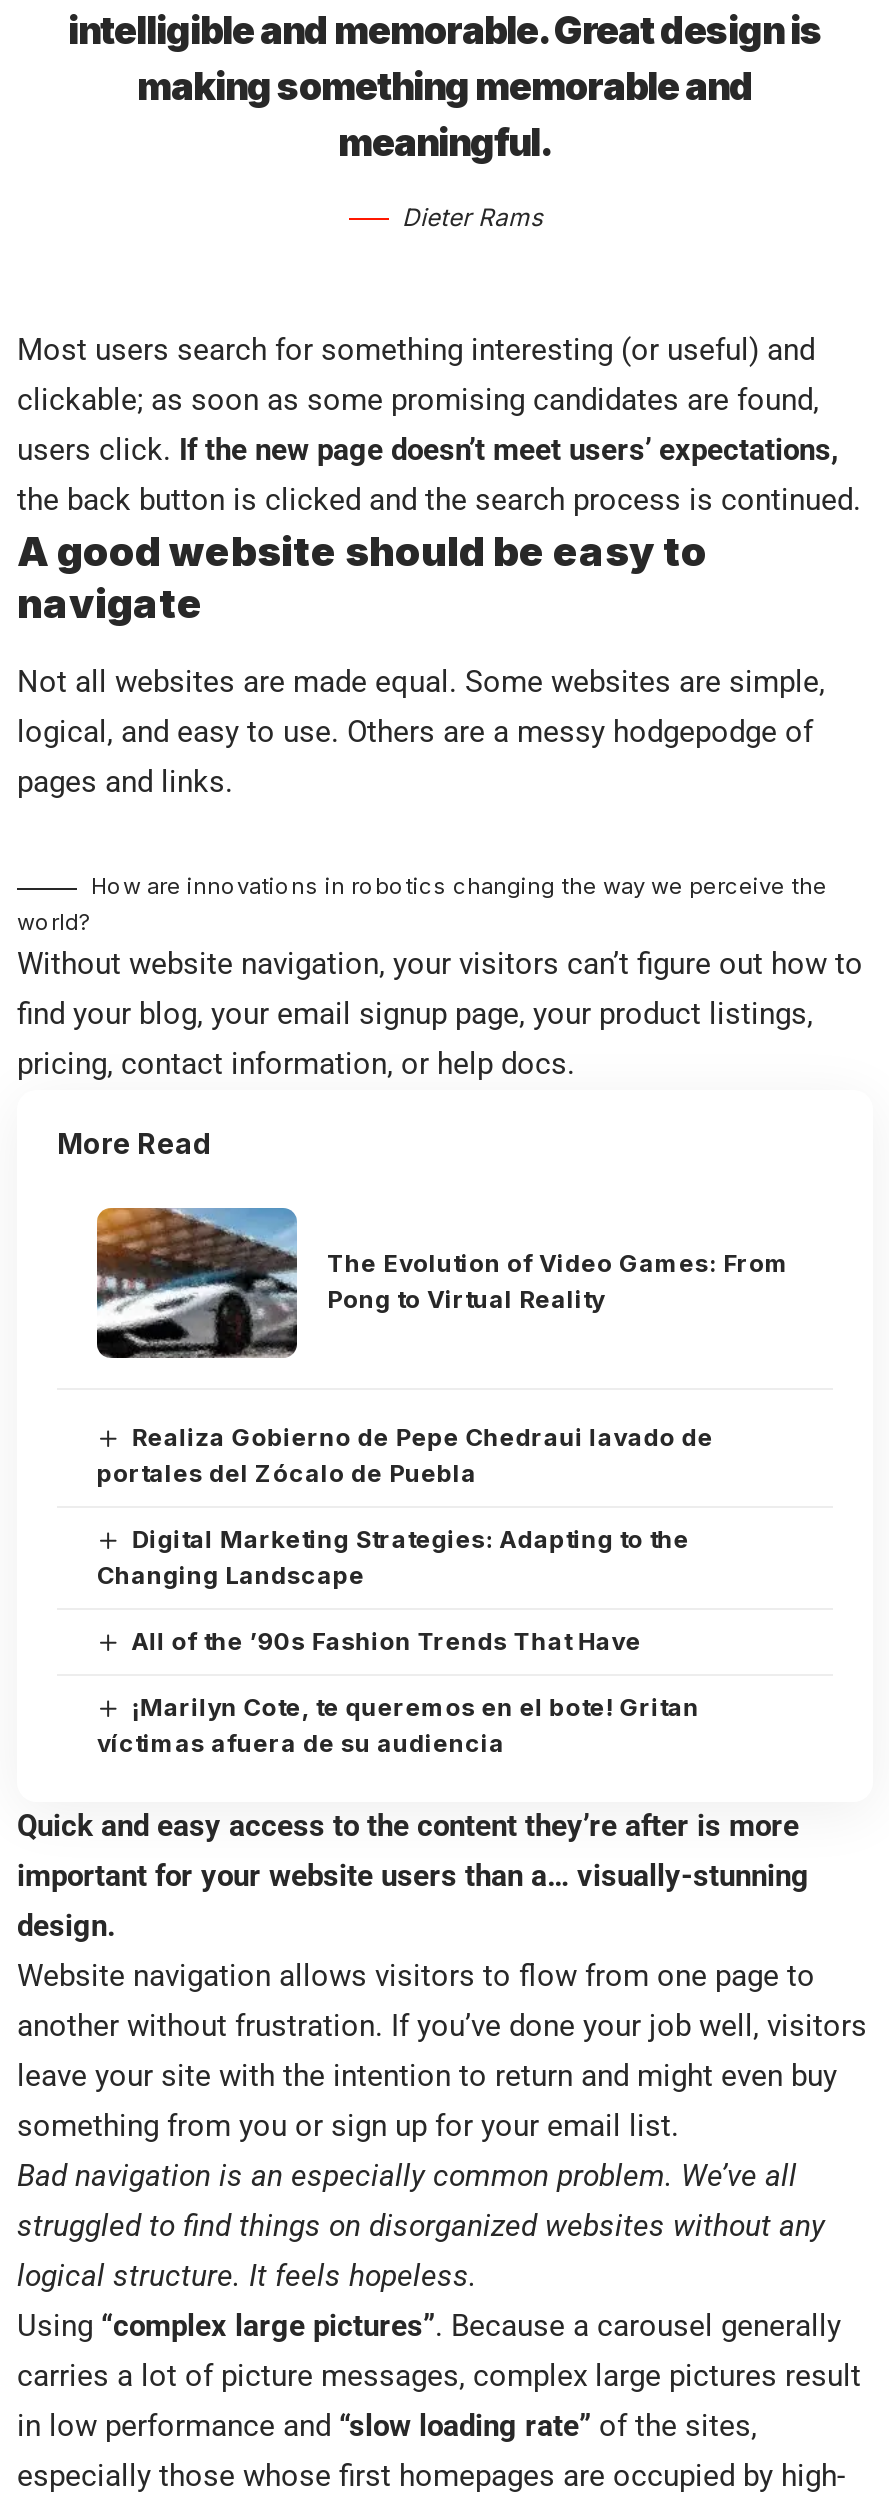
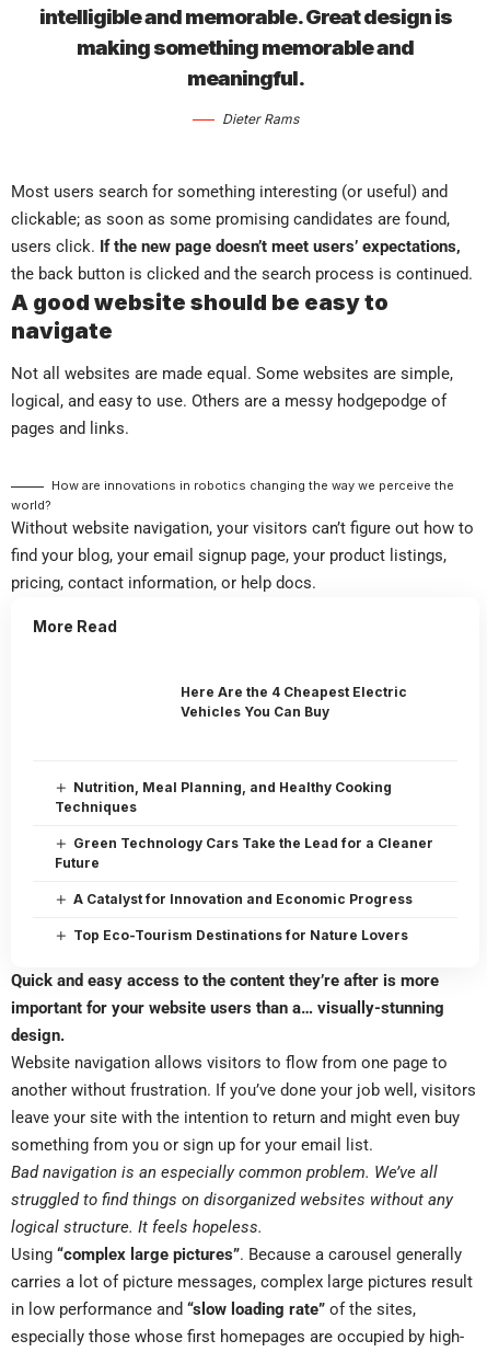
- [image]

- The Evolution of Video Games: From
- Pong to Virtual Reality
+ Here Are the 4 Cheapest Electric
+ Vehicles You Can Buy

- Realiza Gobierno de Pepe Chedraui lavado de
- portales del Zócalo de Puebla
+ Nutrition, Meal Planning, and Healthy Cooking
+ Techniques

- Digital Marketing Strategies: Adapting to the
- Changing Landscape
+ Green Technology Cars Take the Lead for a Cleaner
+ Future

- All of the ’90s Fashion Trends That Have
+ A Catalyst for Innovation and Economic Progress

- ¡Marilyn Cote, te queremos en el bote! Gritan
- víctimas afuera de su audiencia
+ Top Eco-Tourism Destinations for Nature Lovers
